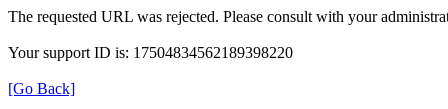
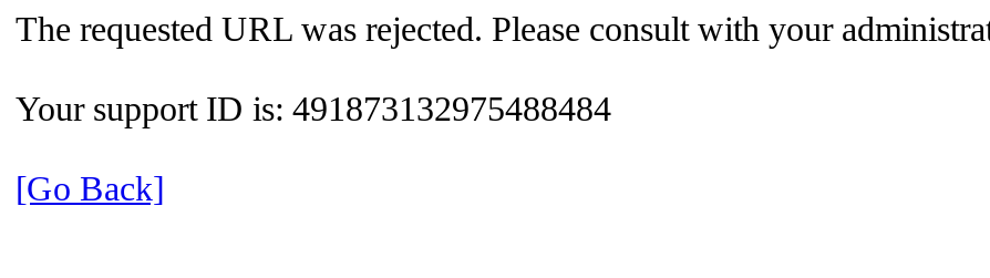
- Your support ID is: 17504834562189398220
+ Your support ID is: 491873132975488484
